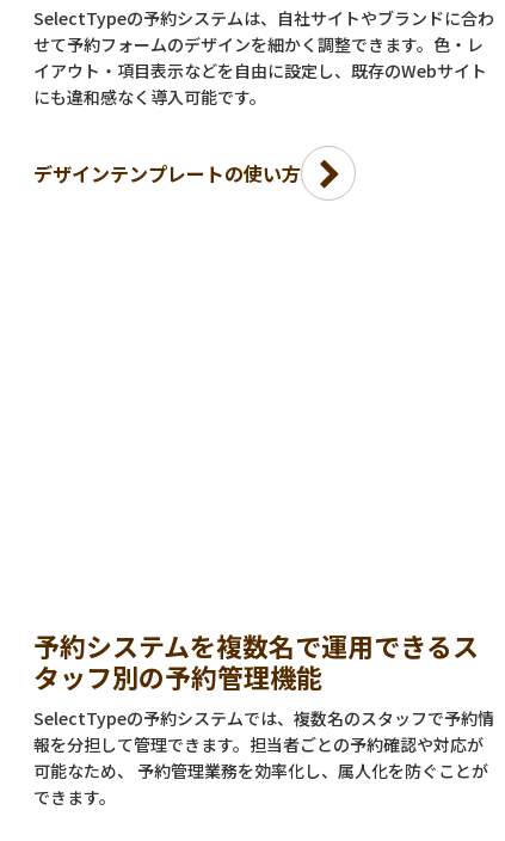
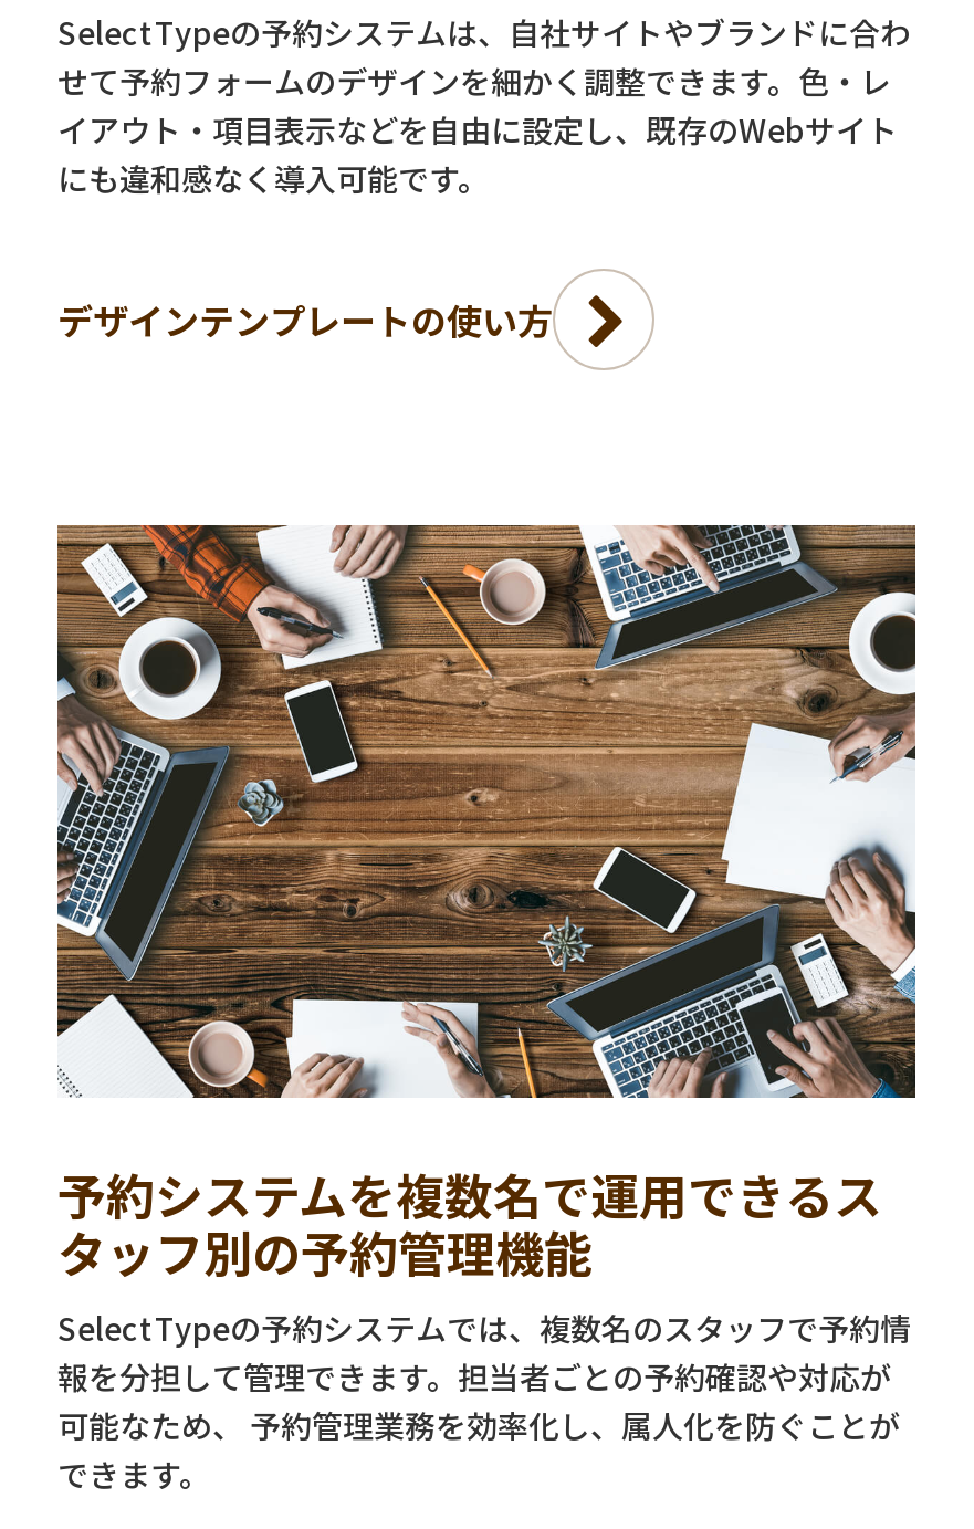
+ [image]
